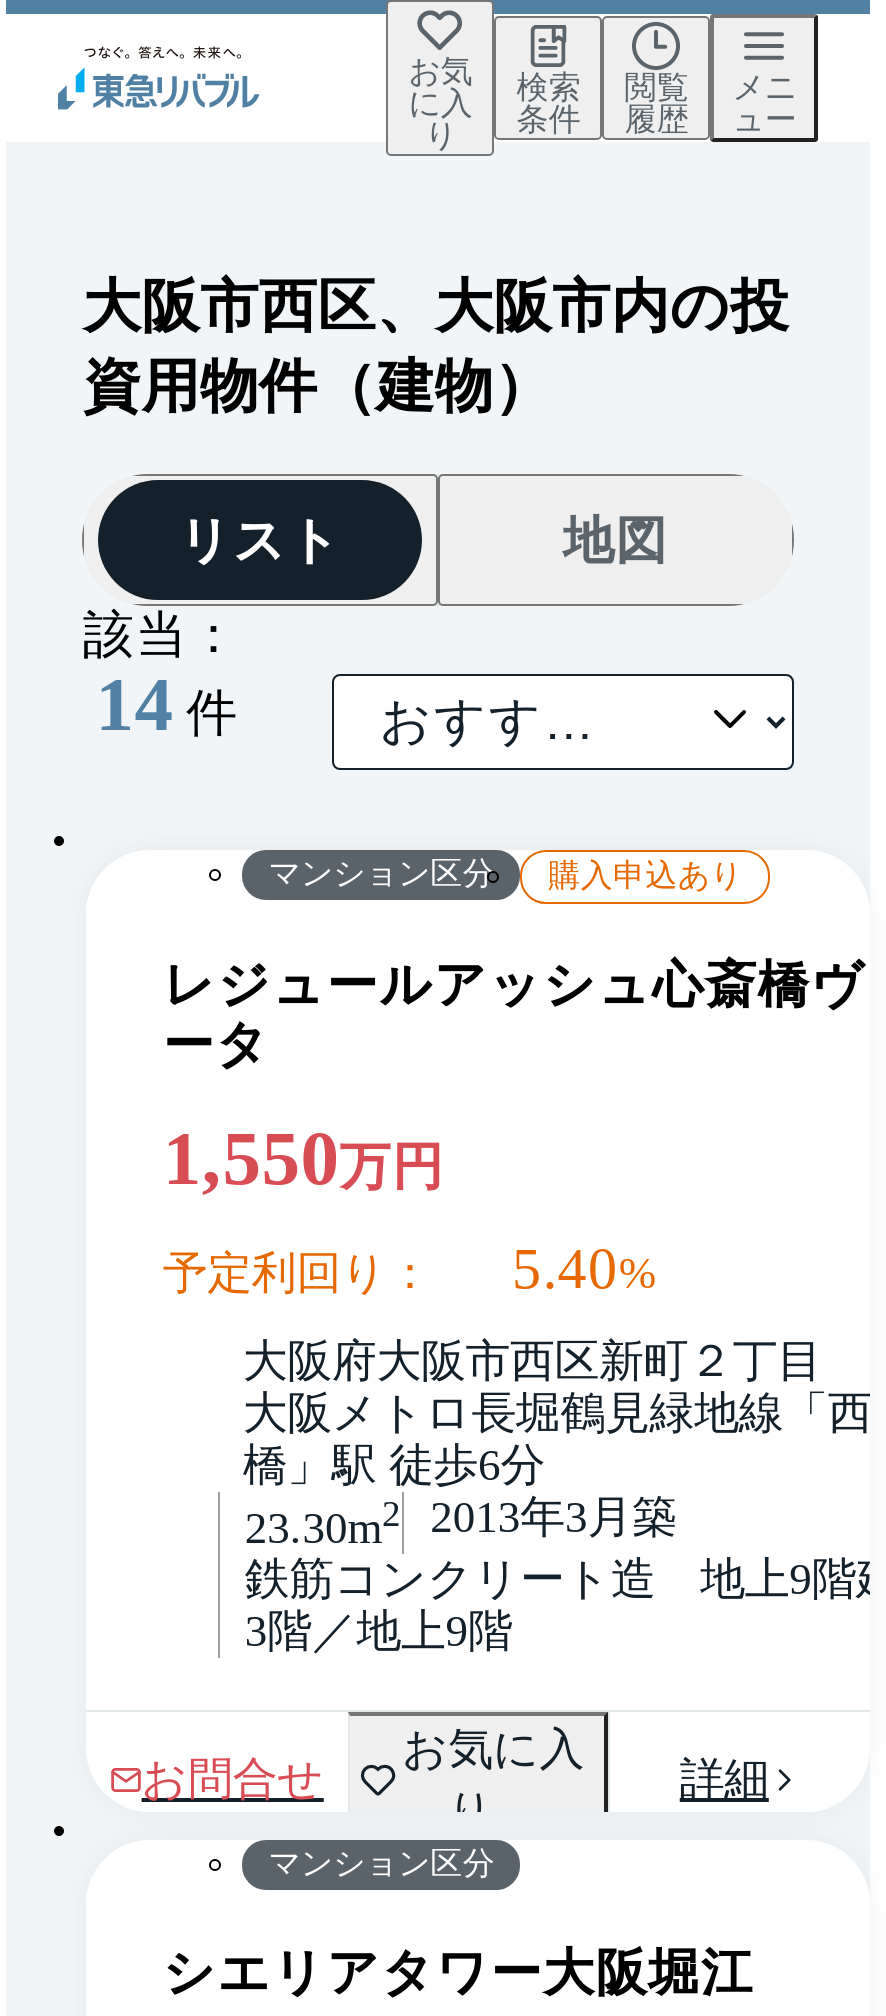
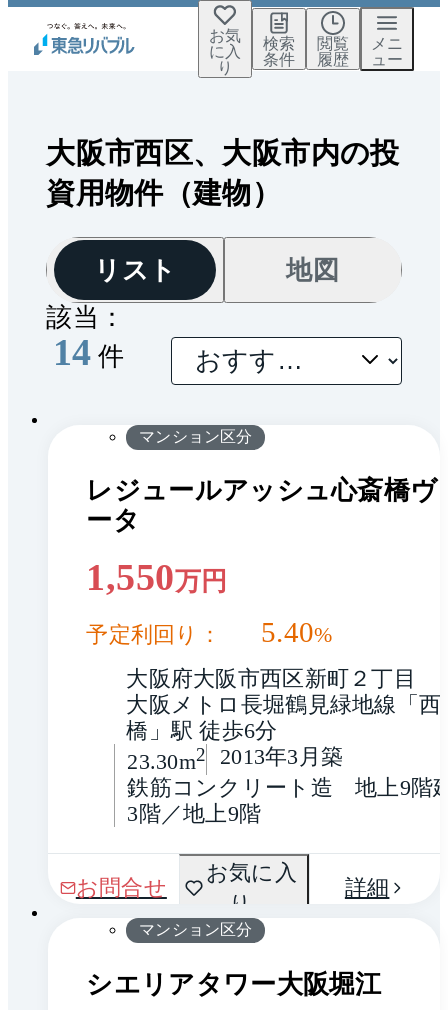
- 購入申込あり
